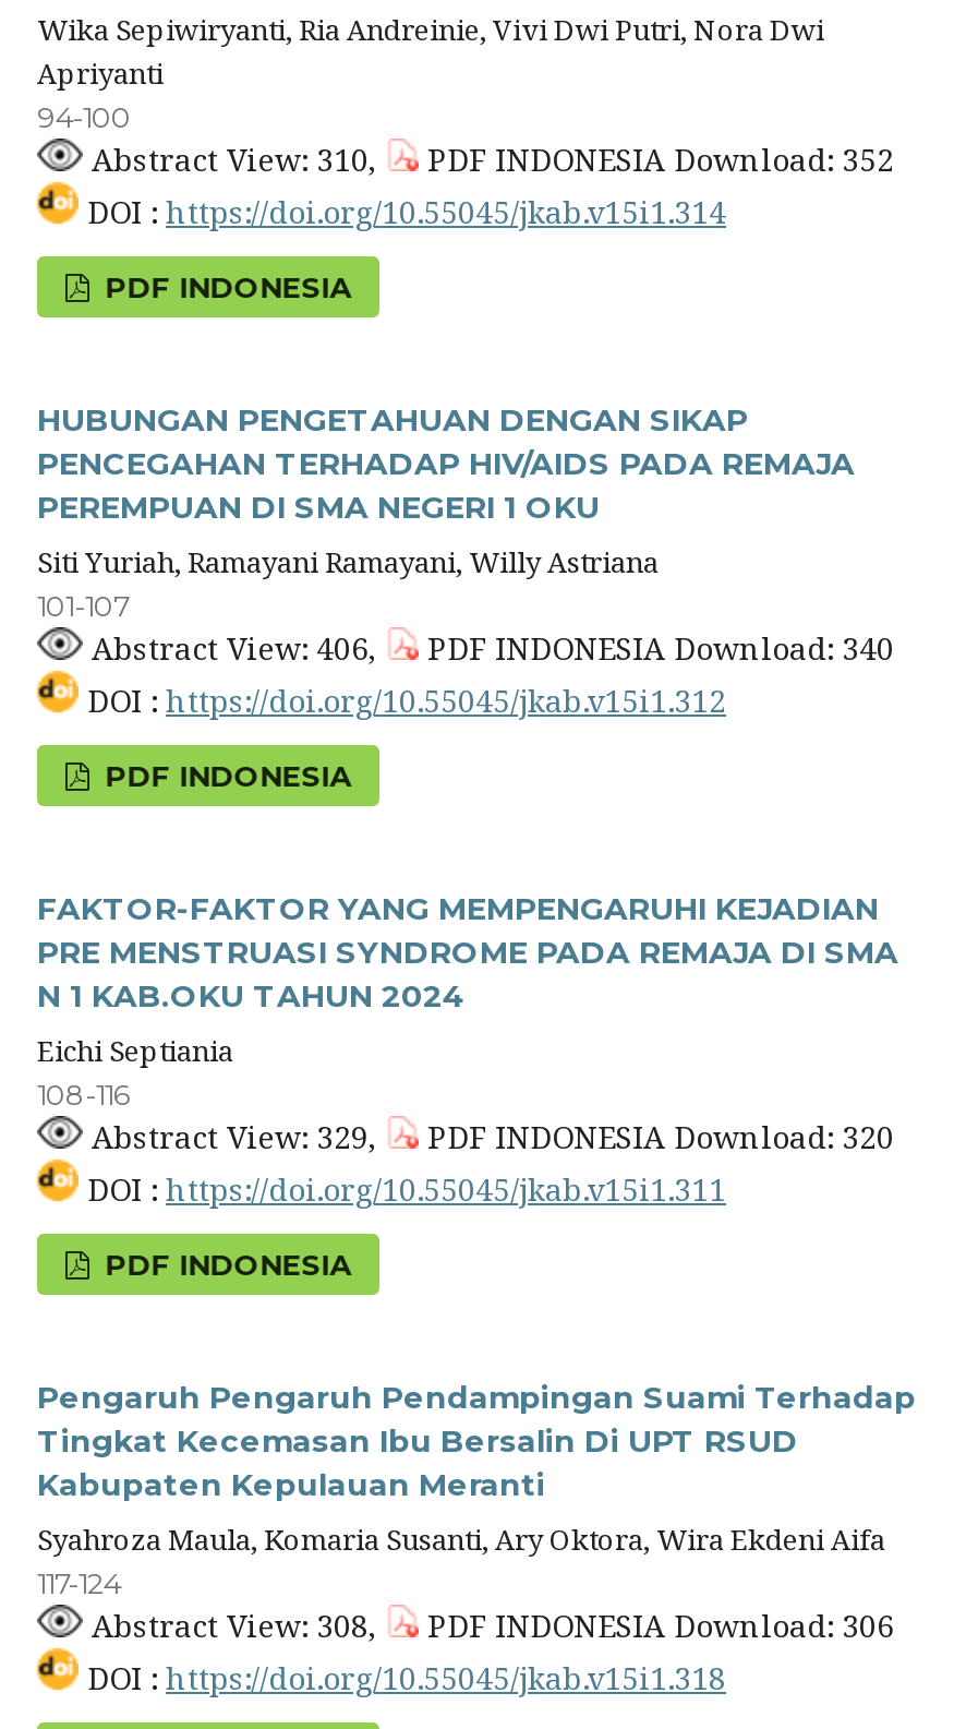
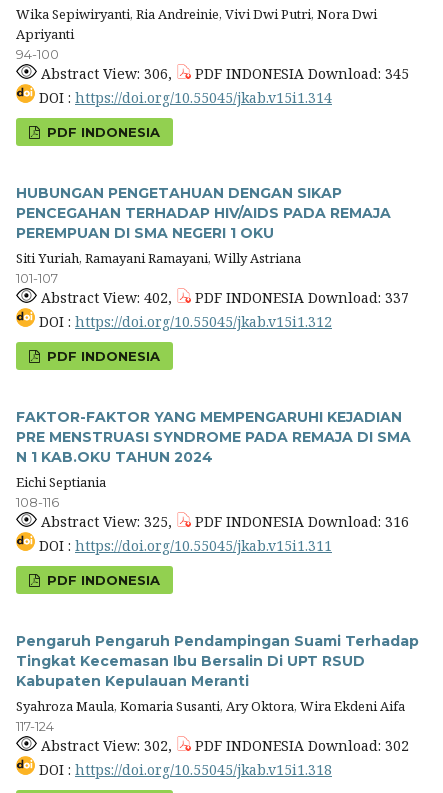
- Abstract View: 310,
+ Abstract View: 306,

- PDF INDONESIA Download: 352
+ PDF INDONESIA Download: 345

- Abstract View: 406,
+ Abstract View: 402,

- PDF INDONESIA Download: 340
+ PDF INDONESIA Download: 337

- Abstract View: 329,
+ Abstract View: 325,

- PDF INDONESIA Download: 320
+ PDF INDONESIA Download: 316

- Abstract View: 308,
+ Abstract View: 302,

- PDF INDONESIA Download: 306
+ PDF INDONESIA Download: 302
